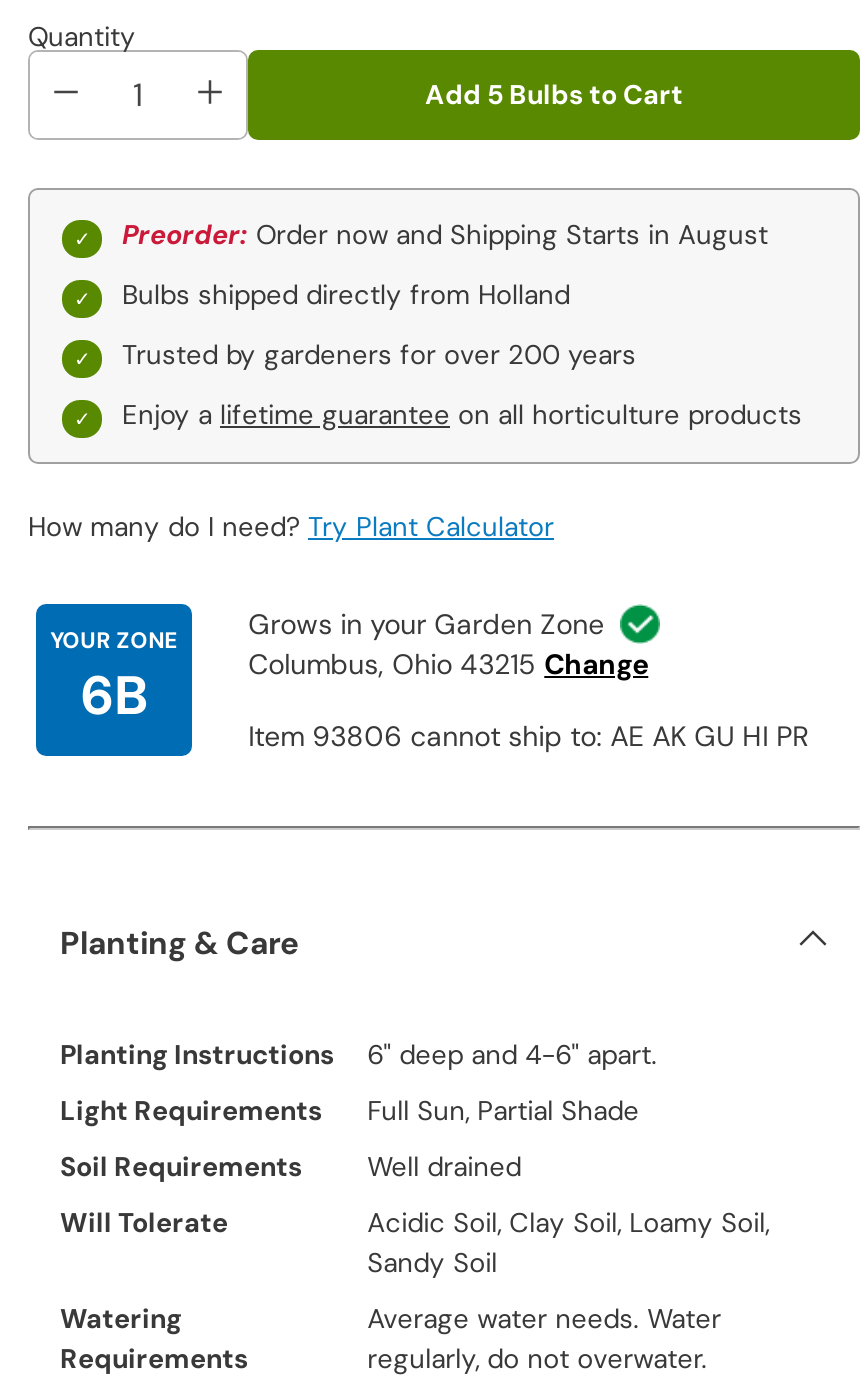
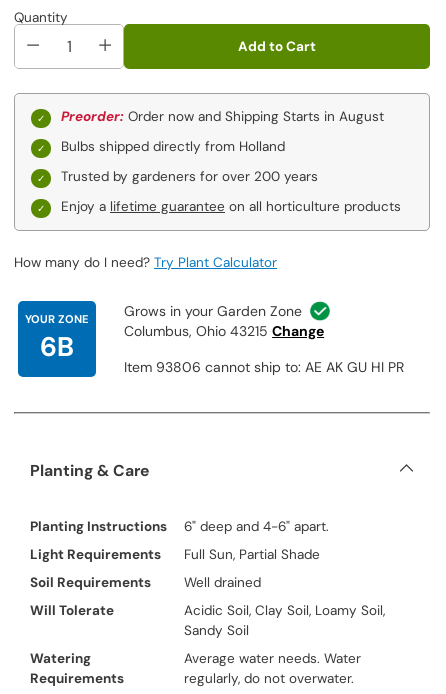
- Add 5 Bulbs to Cart
+ Add to Cart
